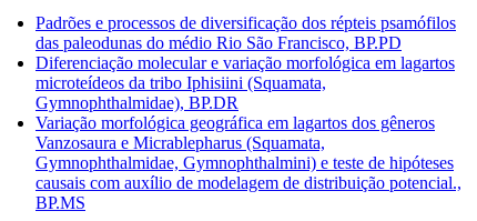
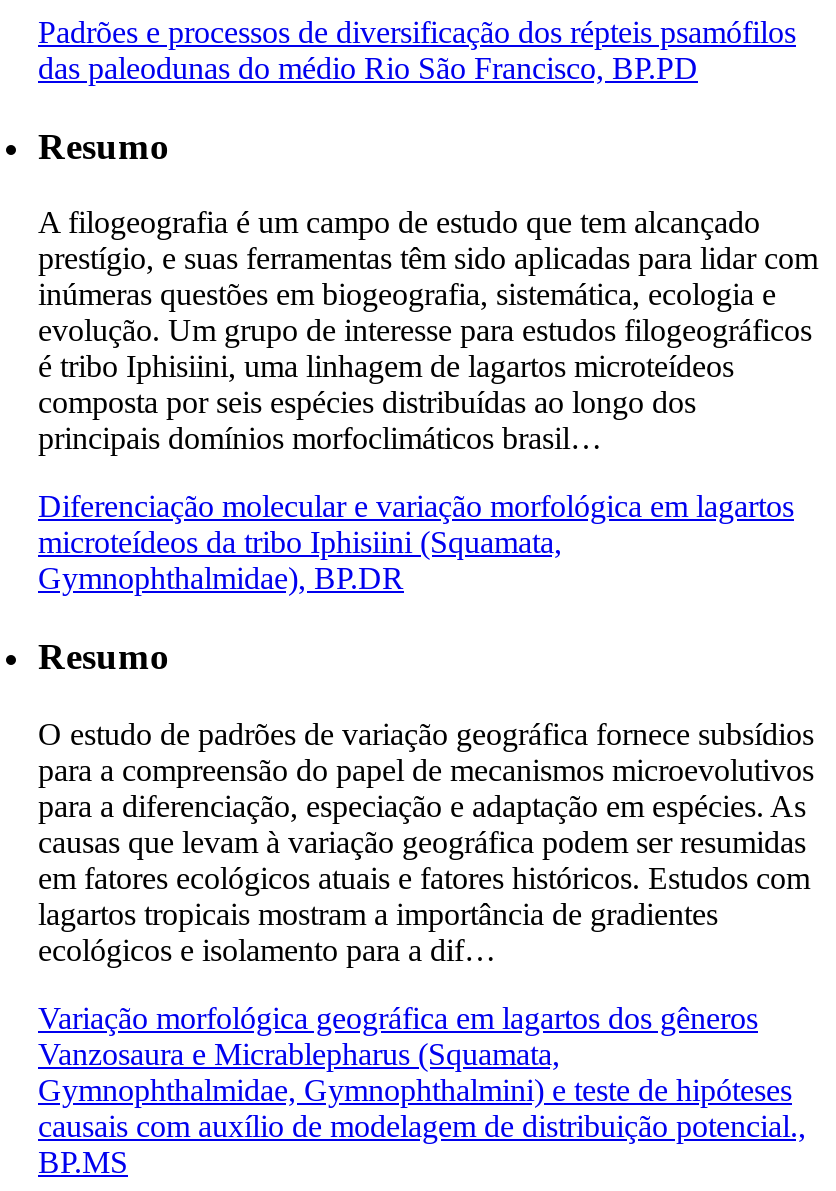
+ Resumo
+ A filogeografia é um campo de estudo que tem alcançado
+ prestígio, e suas ferramentas têm sido aplicadas para lidar com
+ inúmeras questões em biogeografia, sistemática, ecologia e
+ evolução. Um grupo de interesse para estudos filogeográficos
+ é tribo Iphisiini, uma linhagem de lagartos microteídeos
+ composta por seis espécies distribuídas ao longo dos
+ principais domínios morfoclimáticos brasil…

+ Resumo
+ O estudo de padrões de variação geográfica fornece subsídios
+ para a compreensão do papel de mecanismos microevolutivos
+ para a diferenciação, especiação e adaptação em espécies. As
+ causas que levam à variação geográfica podem ser resumidas
+ em fatores ecológicos atuais e fatores históricos. Estudos com
+ lagartos tropicais mostram a importância de gradientes
+ ecológicos e isolamento para a dif…
